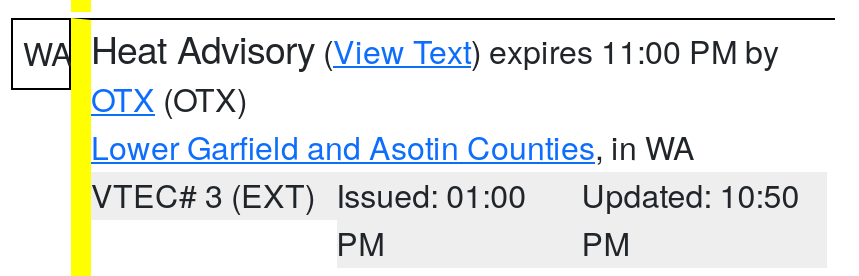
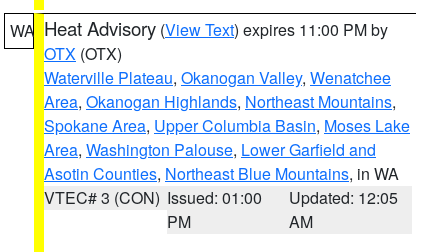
- Lower Garfield and Asotin Counties, in WA
- VTEC# 3 (EXT) Issued: 01:00
+ Waterville Plateau, Okanogan Valley, Wenatchee
+ Area, Okanogan Highlands, Northeast Mountains,
+ Spokane Area, Upper Columbia Basin, Moses Lake
+ Area, Washington Palouse, Lower Garfield and
+ Asotin Counties, Northeast Blue Mountains, in WA
+ VTEC# 3 (CON) Issued: 01:00

- Updated: 10:50
- PM
+ Updated: 12:05
+ AM
